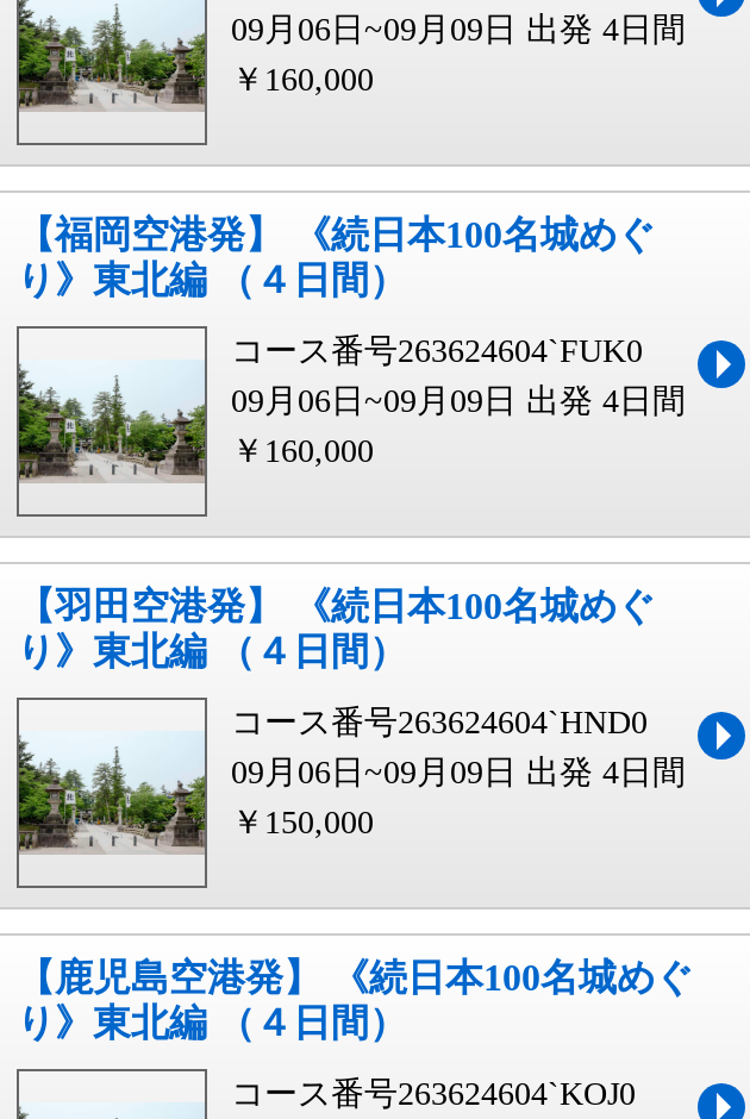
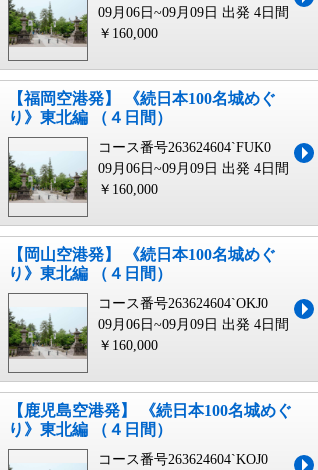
- 【羽田空港発】 《続日本100名城めぐ
+ 【岡山空港発】 《続日本100名城めぐ

- コース番号263624604`HND0
+ コース番号263624604`OKJ0

- ￥150,000
+ ￥160,000
